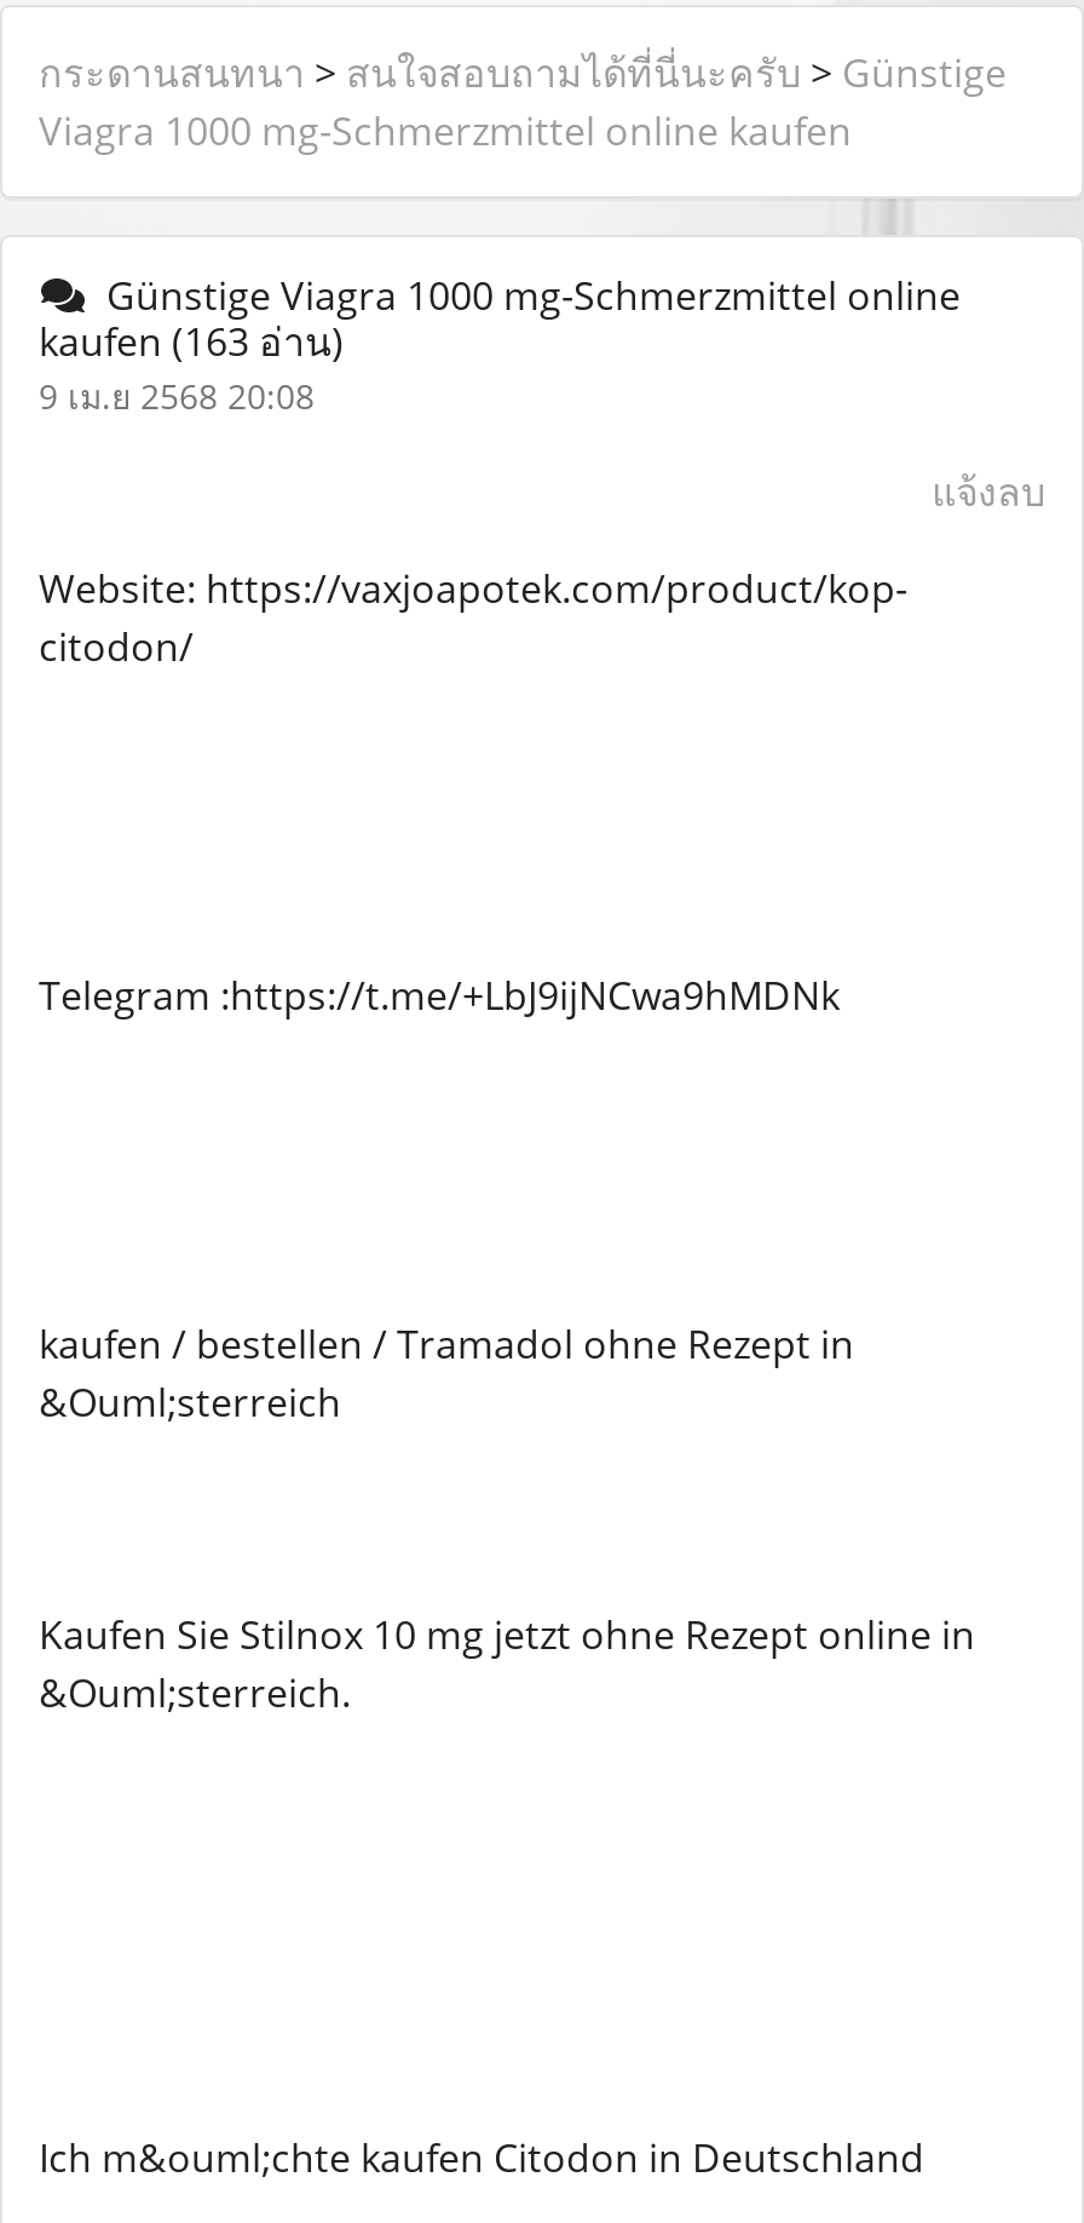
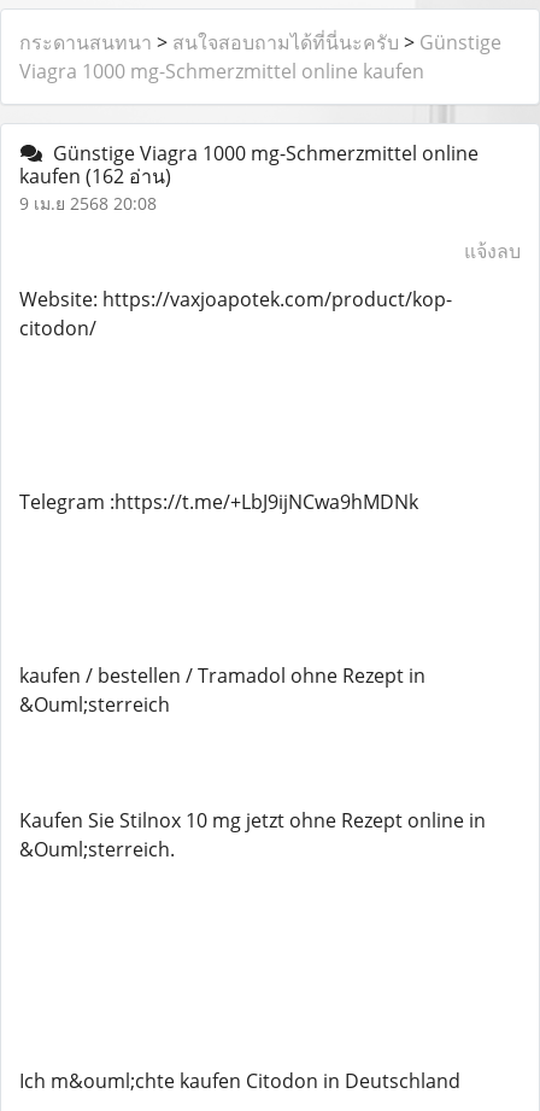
- kaufen (163 อ่าน)
+ kaufen (162 อ่าน)
